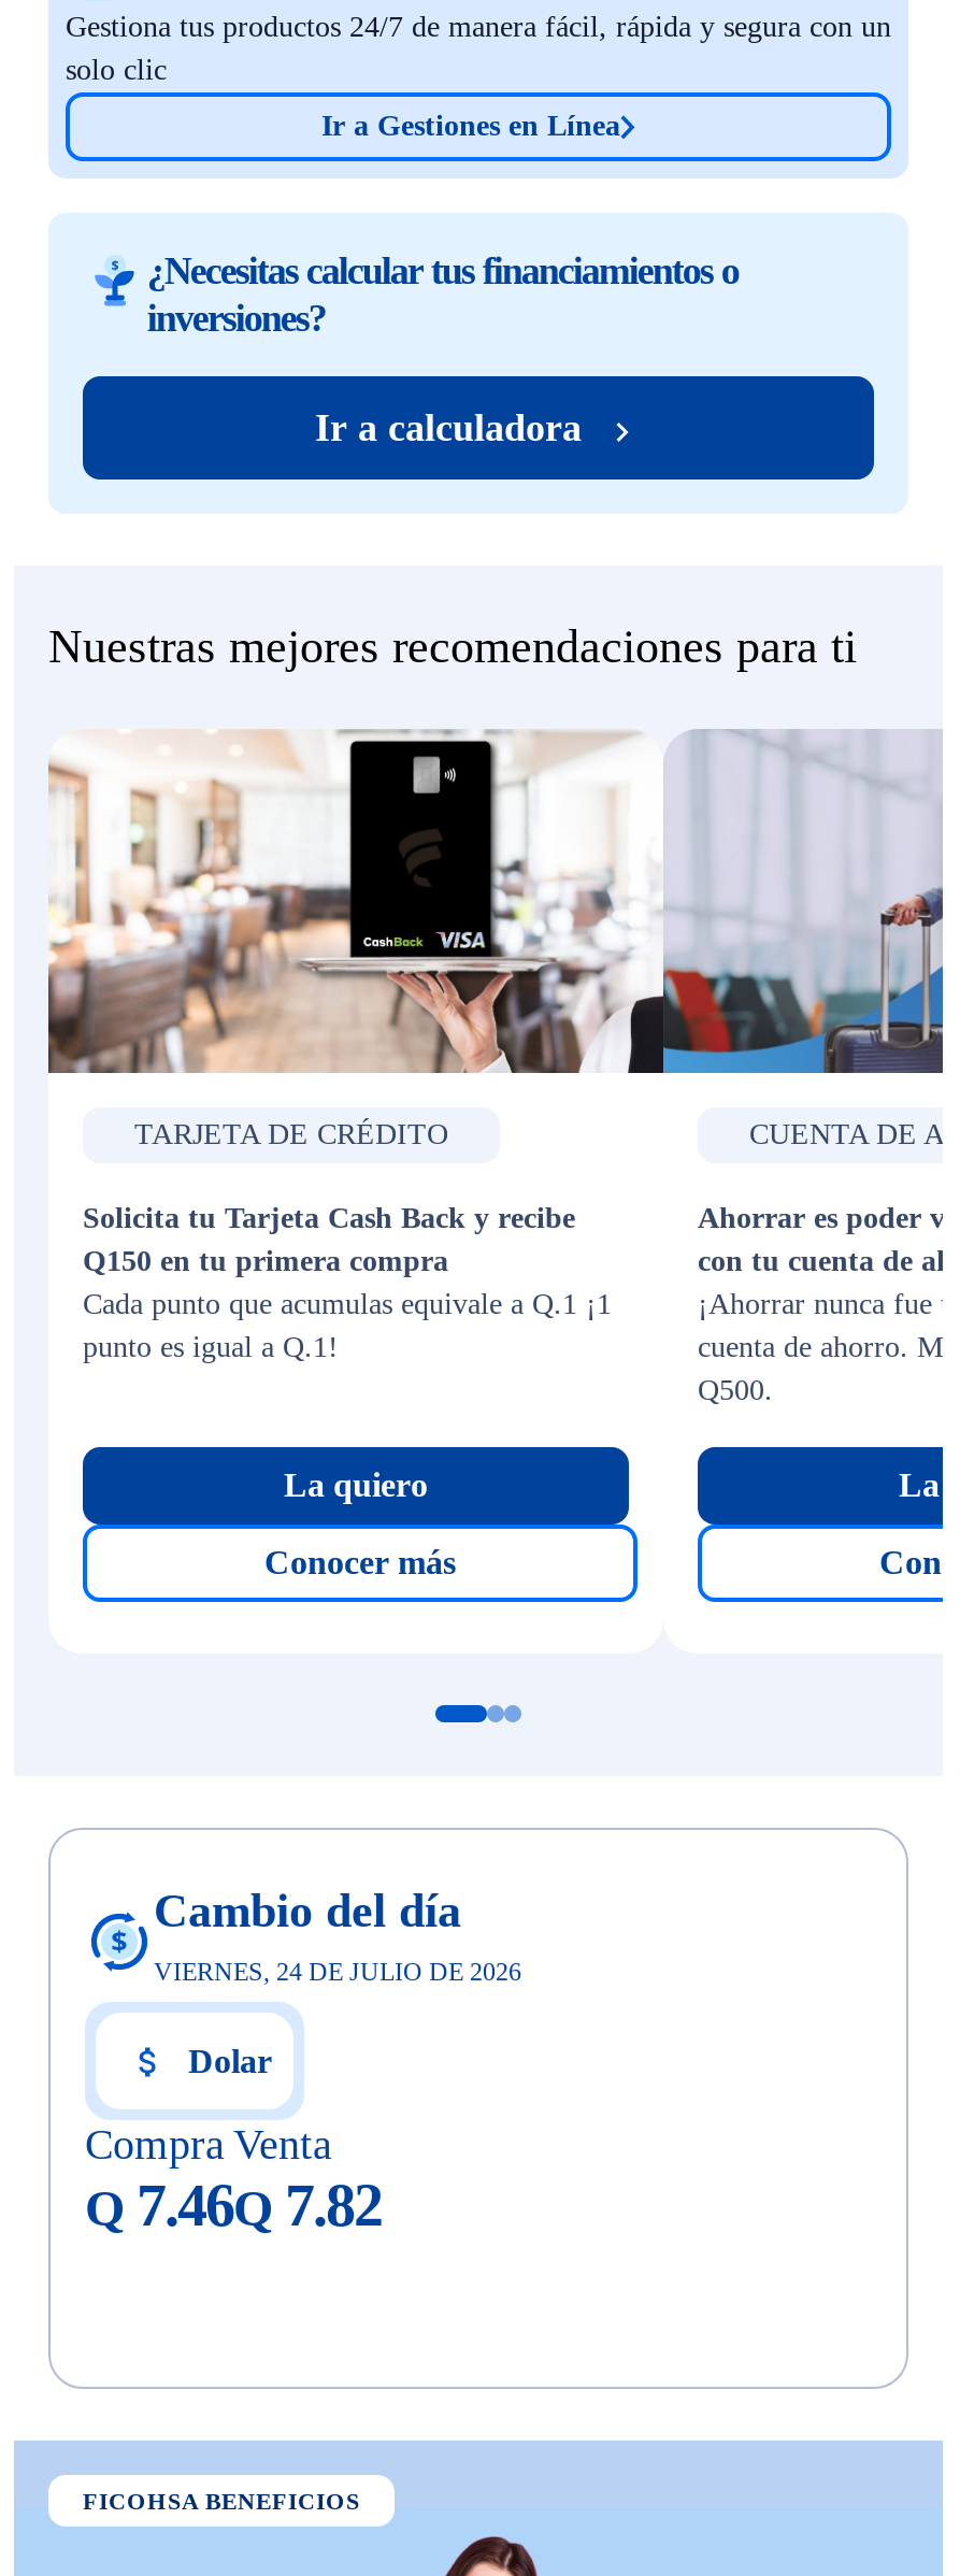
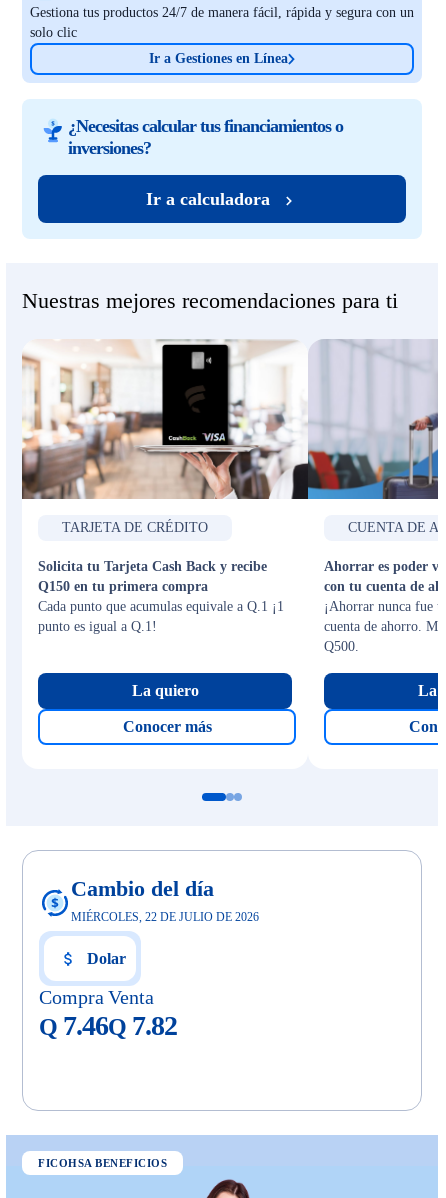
- VIERNES, 24 DE JULIO DE 2026
+ MIÉRCOLES, 22 DE JULIO DE 2026
